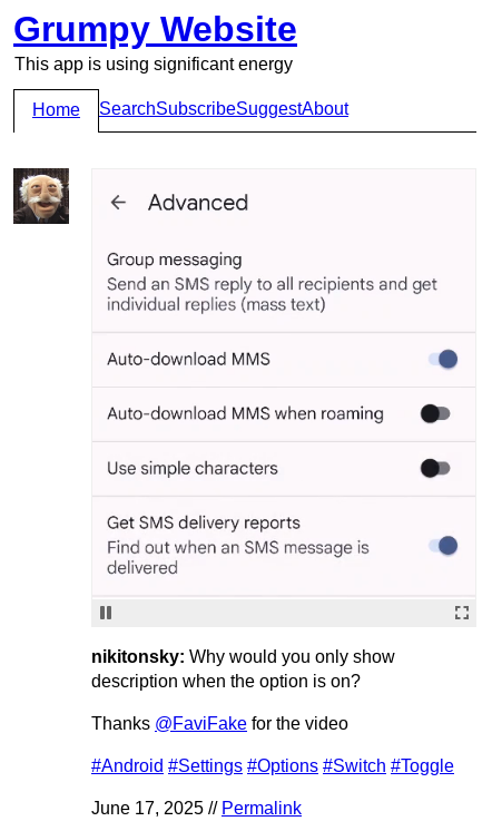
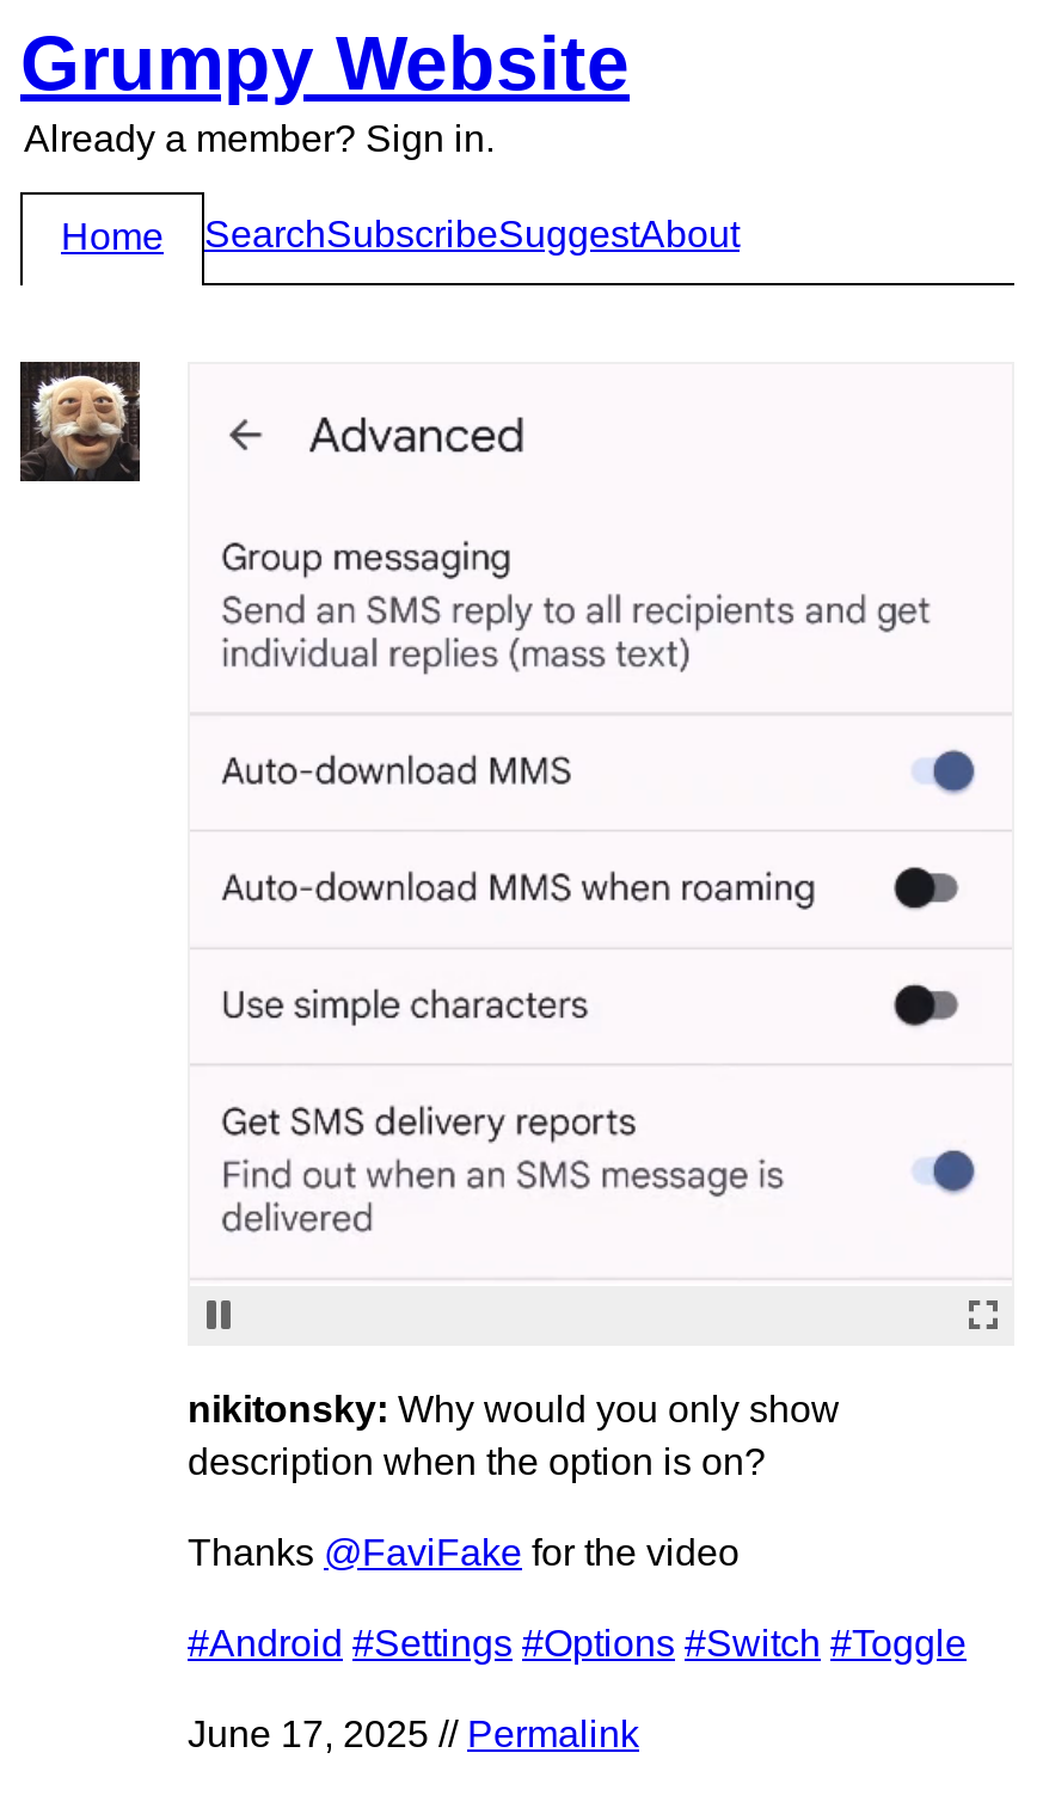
- This app is using significant energy
+ Already a member? Sign in.
